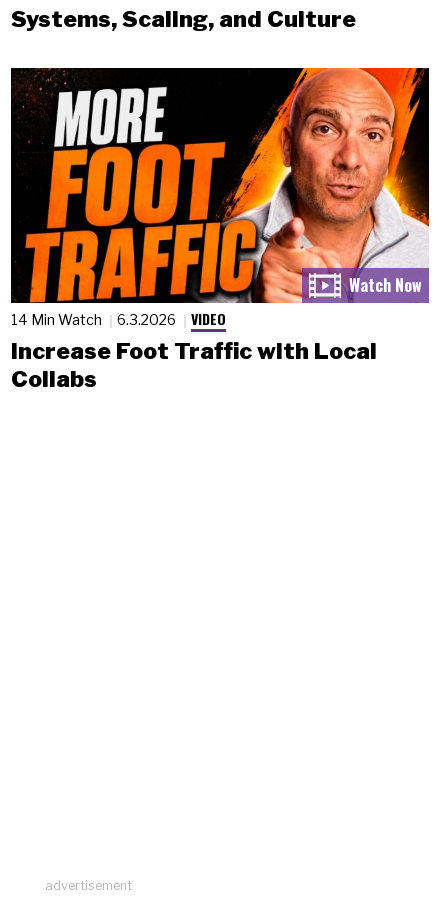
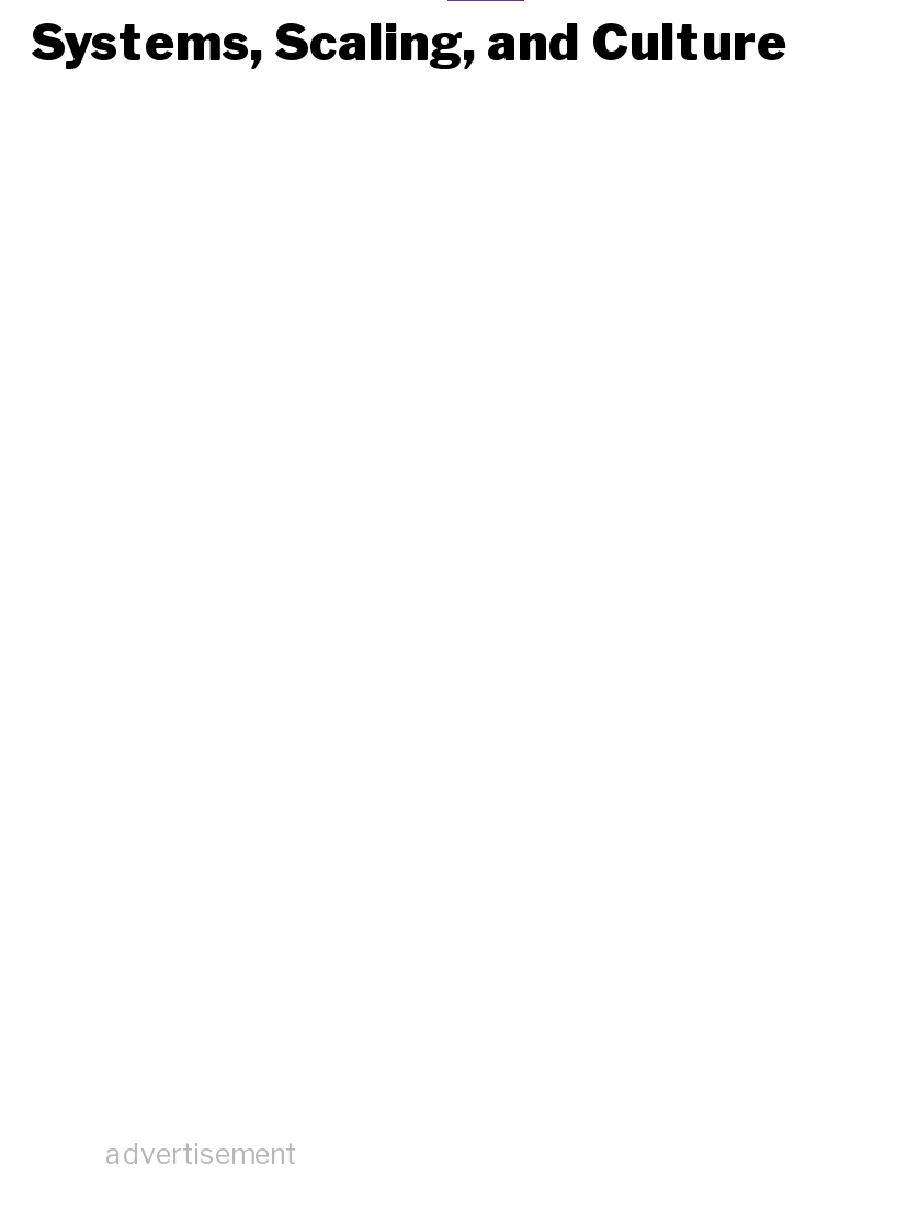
- [image]
- 14 Min Watch
- 6.3.2026
- VIDEO
- Increase Foot Traffic with Local
- Collabs
